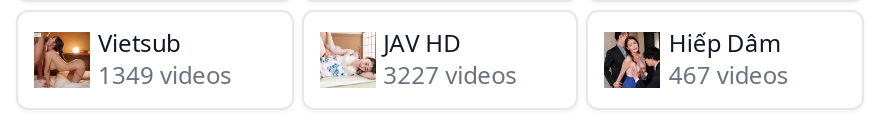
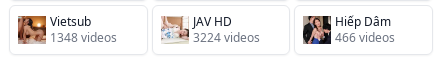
- 1349 videos
+ 1348 videos

- 3227 videos
+ 3224 videos

- 467 videos
+ 466 videos
